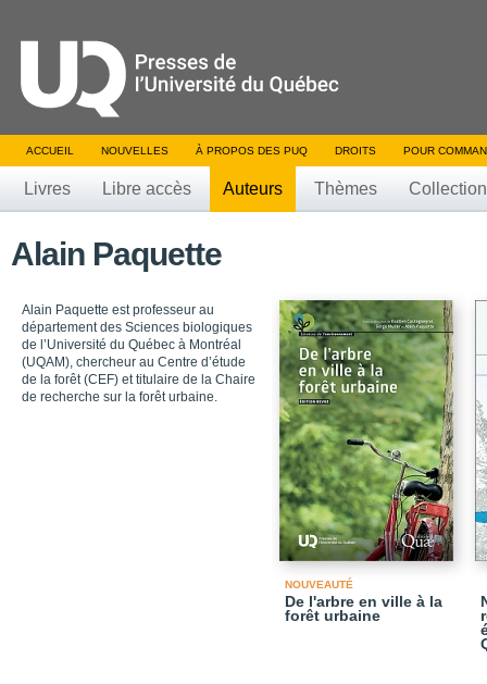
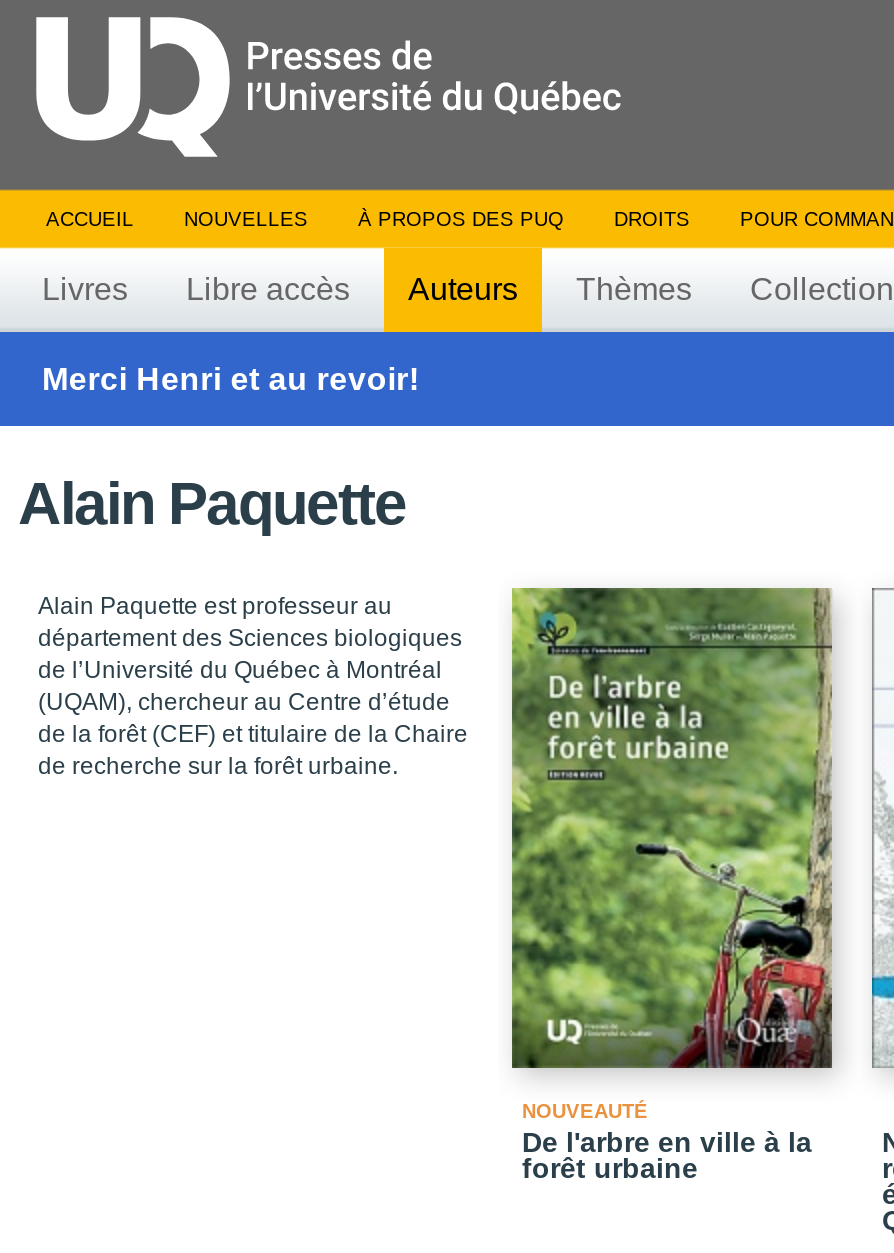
+ Merci Henri et au revoir!
